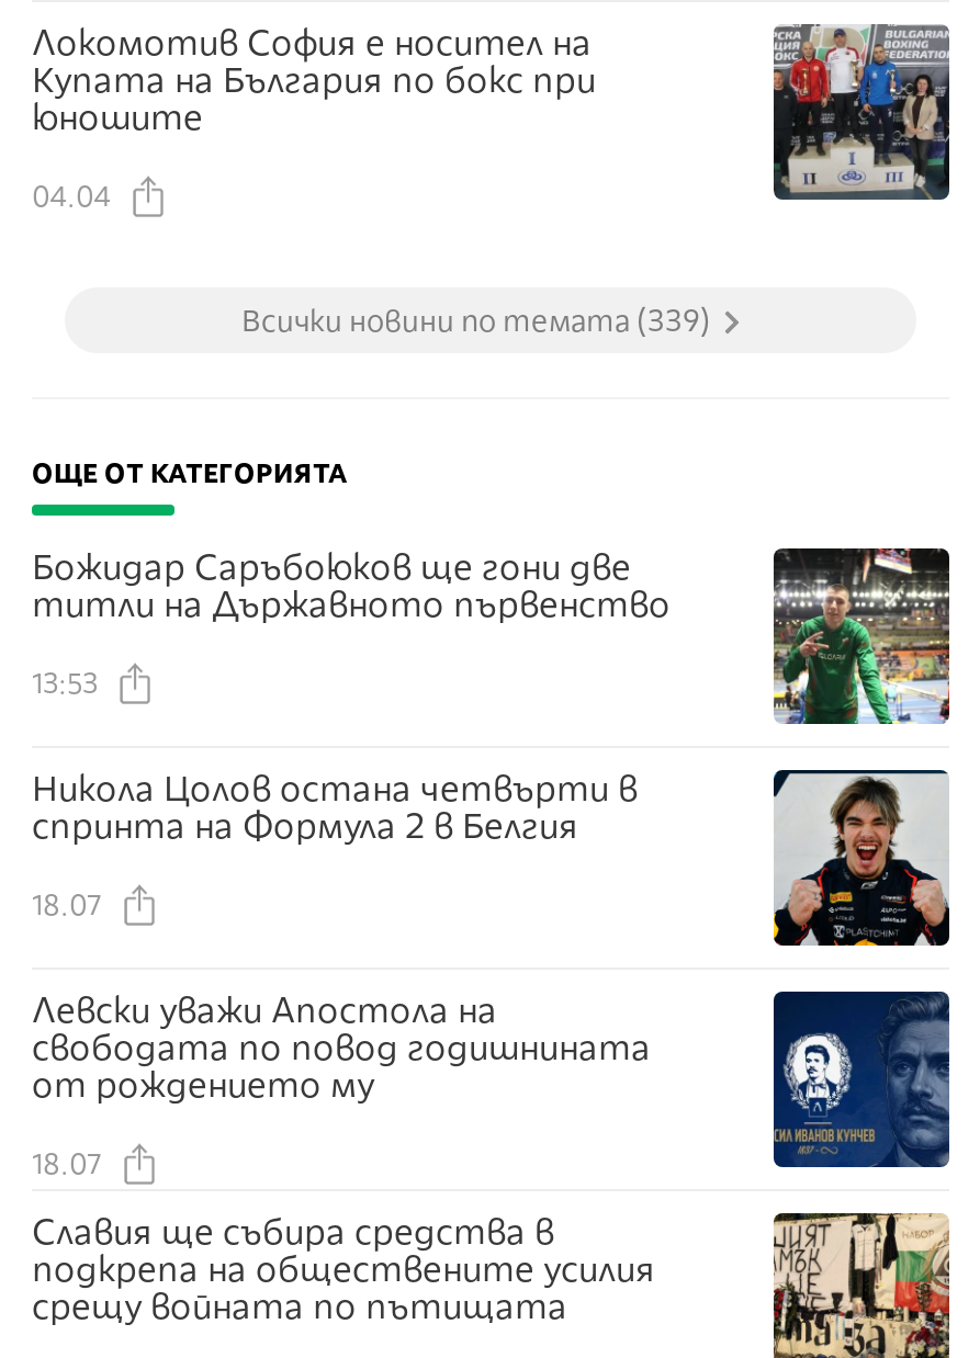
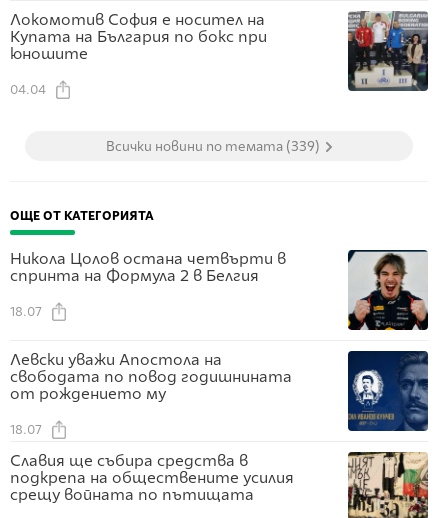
- Божидар Саръбоюков ще гони две
- титли на Държавното първенство
- 13:53

- [image]
